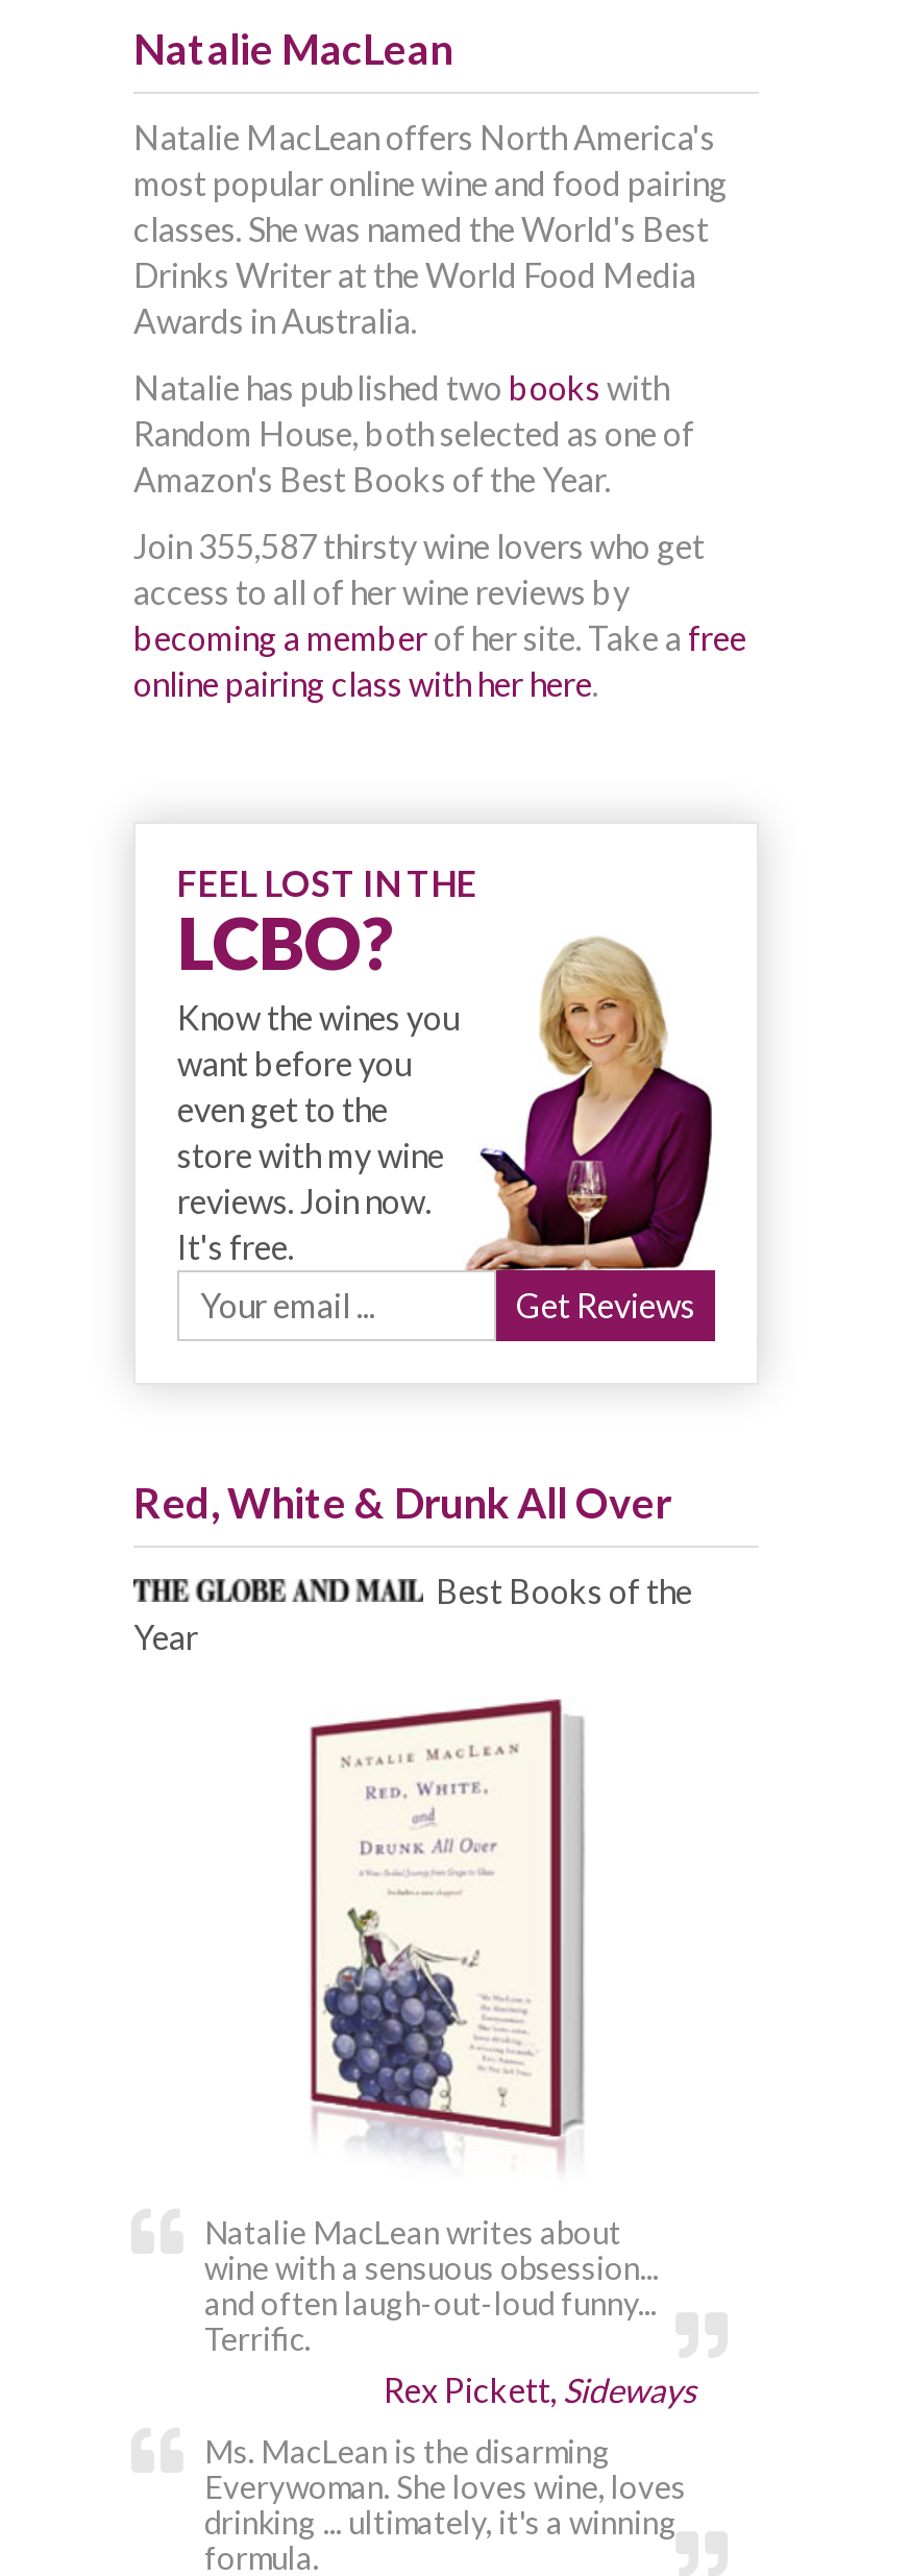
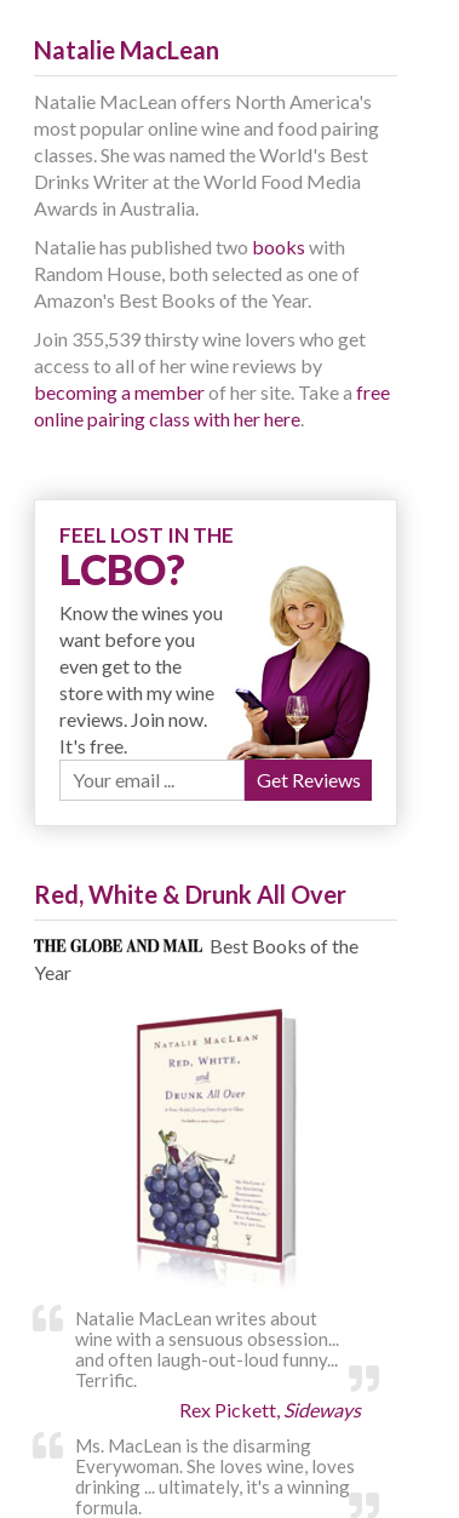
- Join 355,587 thirsty wine lovers who get
+ Join 355,539 thirsty wine lovers who get
